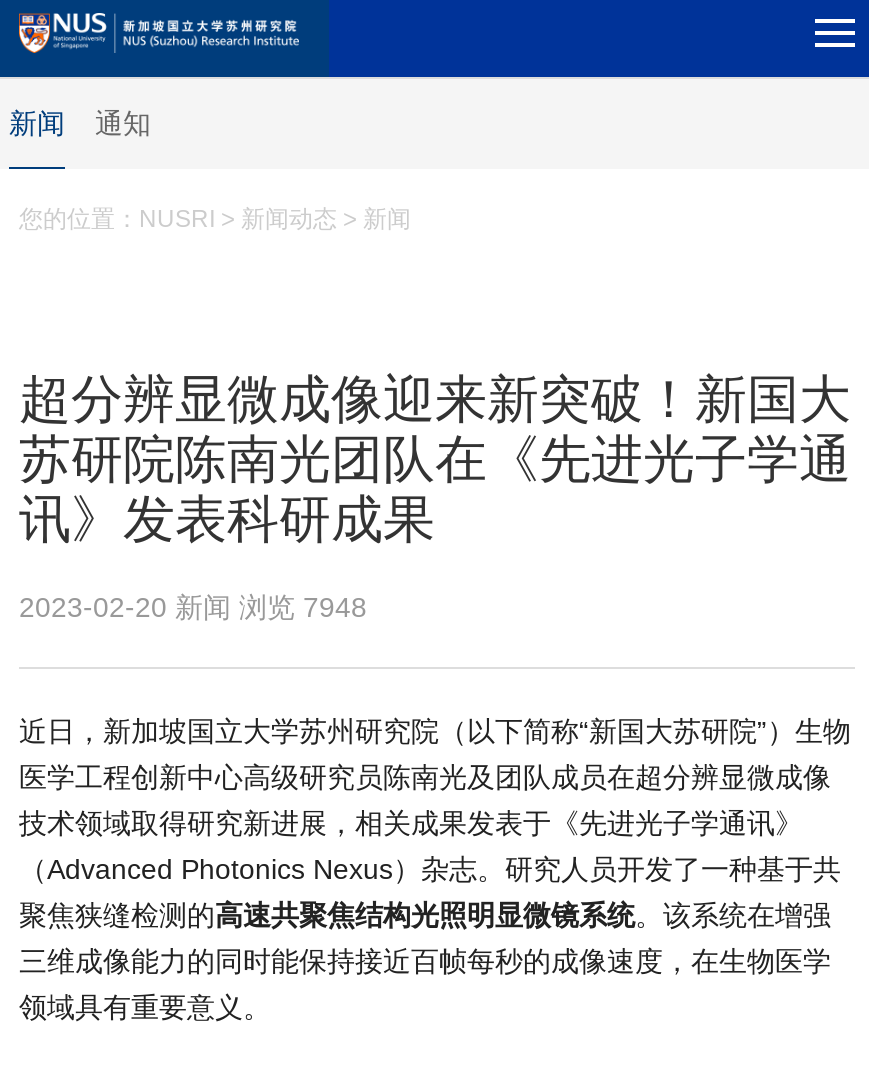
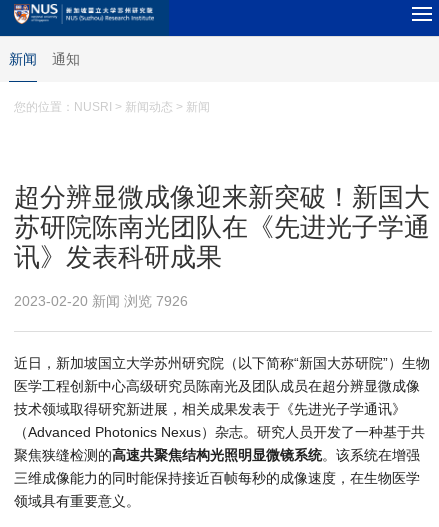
- 2023-02-20 新闻 浏览7948
+ 2023-02-20 新闻 浏览7926
